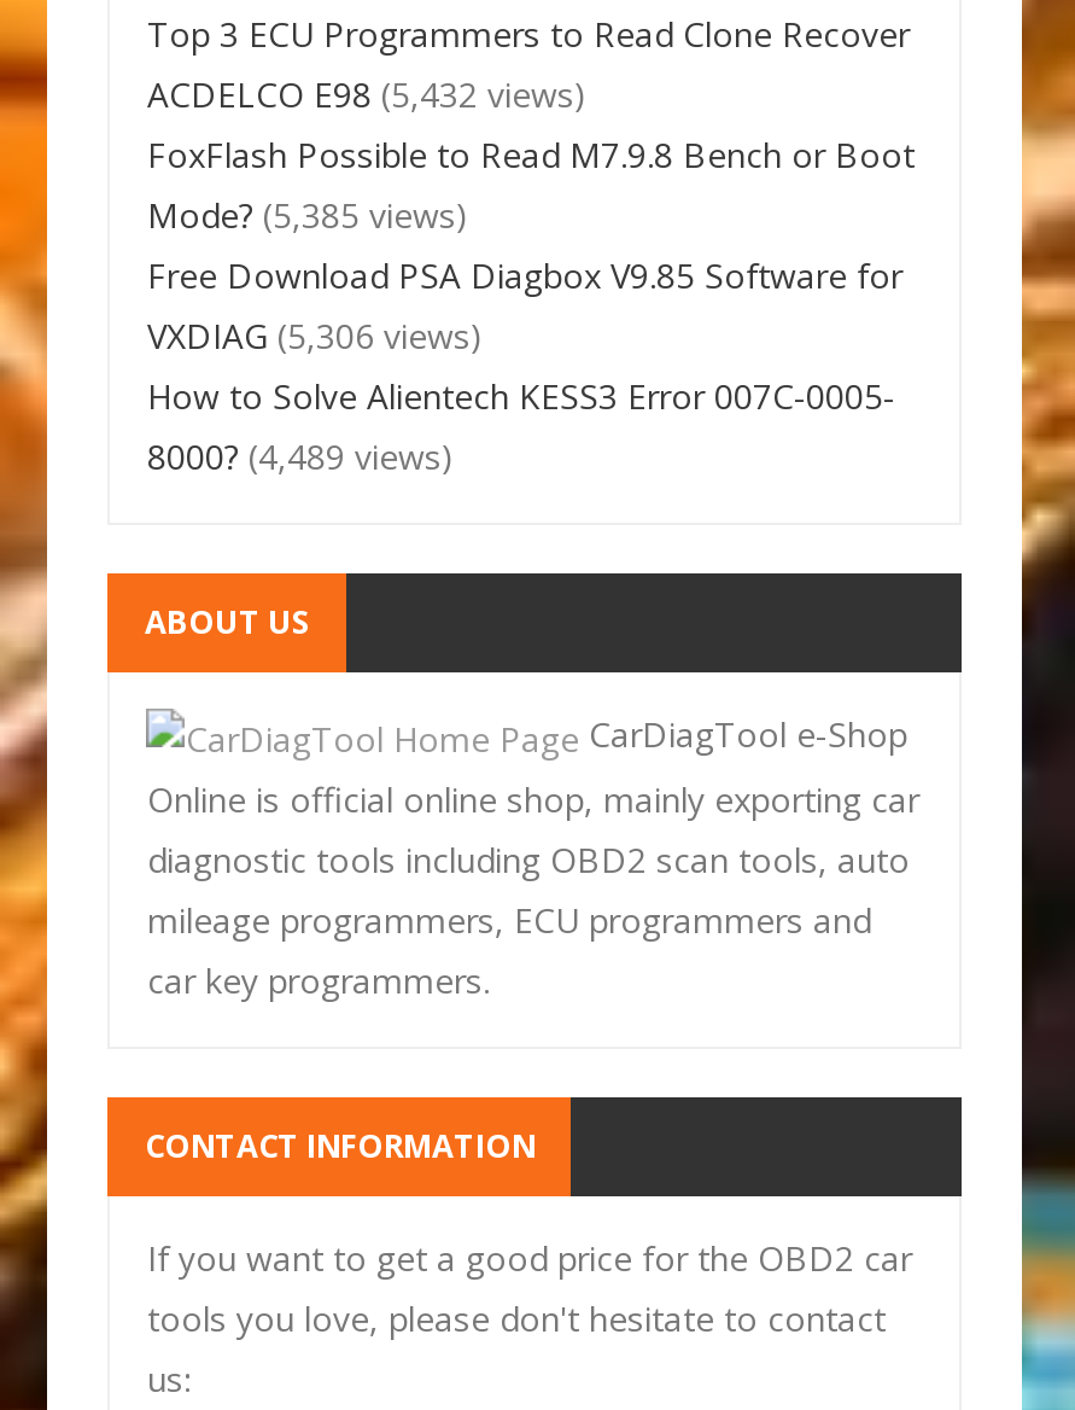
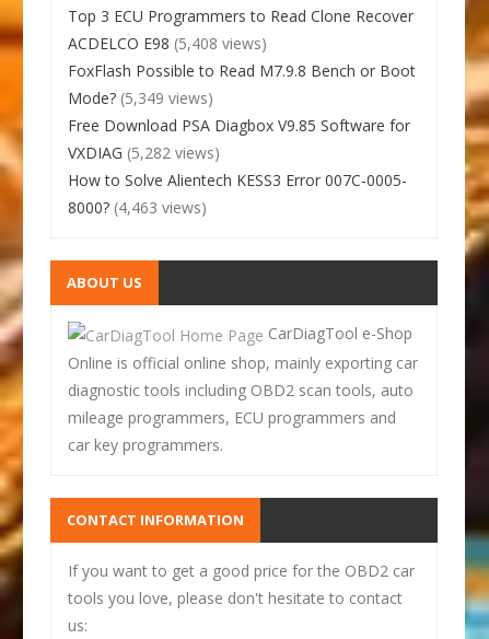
- ACDELCO E98 (5,432 views)
+ ACDELCO E98 (5,408 views)

- Mode? (5,385 views)
+ Mode? (5,349 views)

- VXDIAG (5,306 views)
+ VXDIAG (5,282 views)

- 8000? (4,489 views)
+ 8000? (4,463 views)
